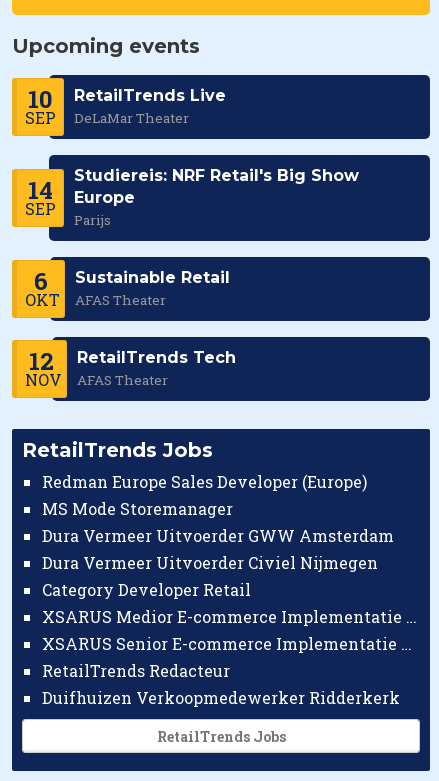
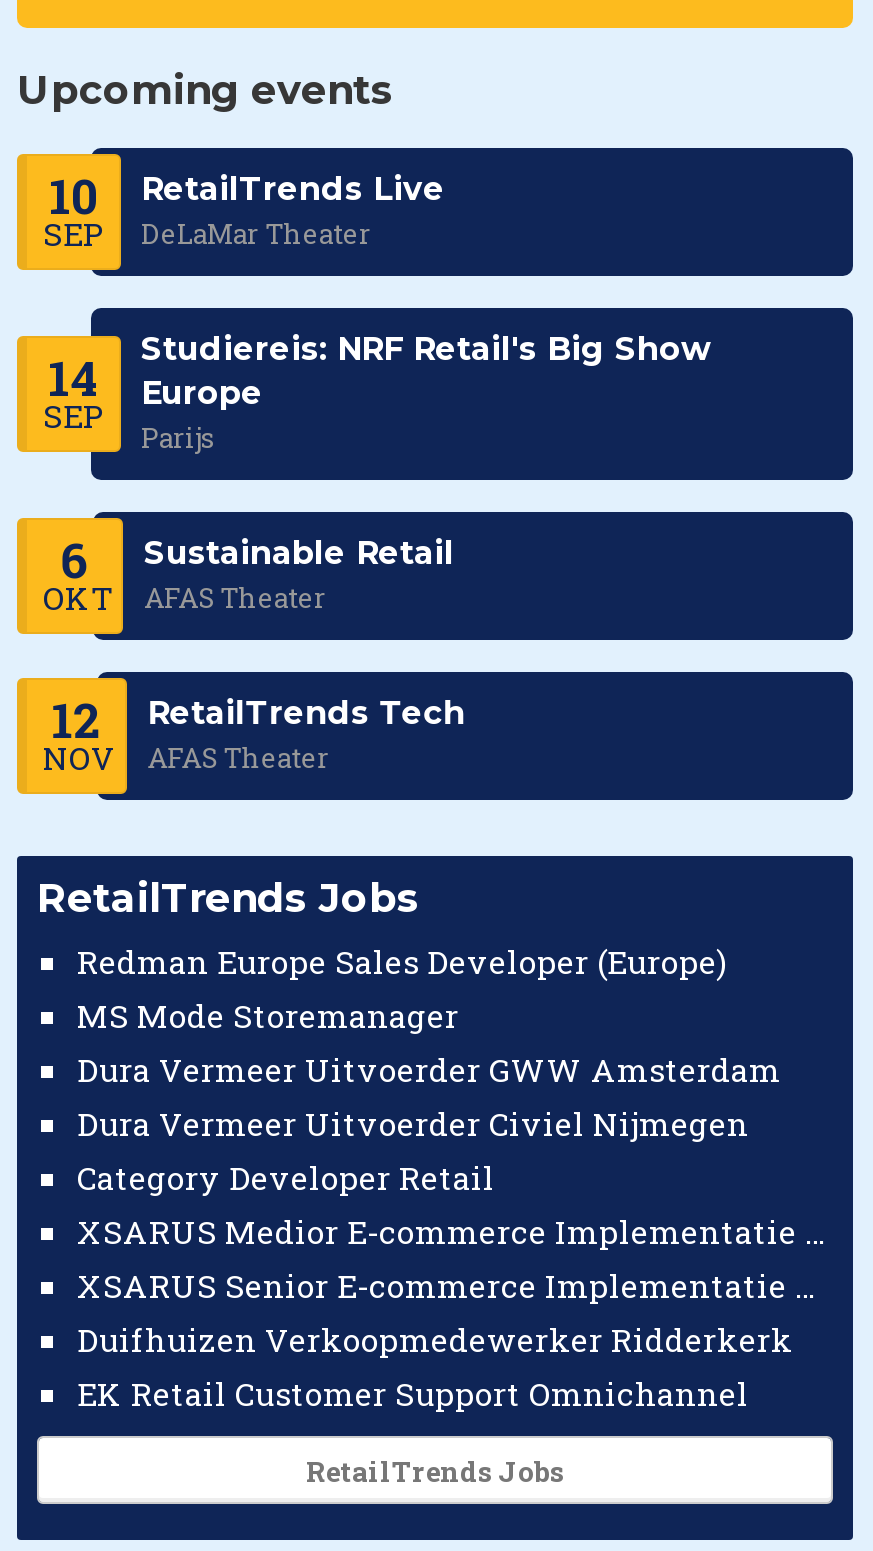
- RetailTrends Redacteur

moved up: Duifhuizen Verkoopmedewerker Ridderkerk

+ EK Retail Customer Support Omnichannel
